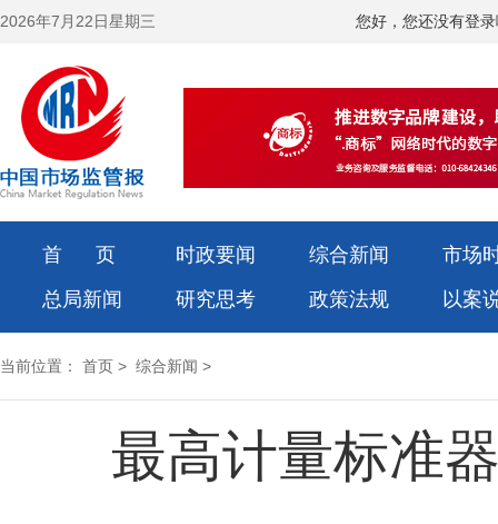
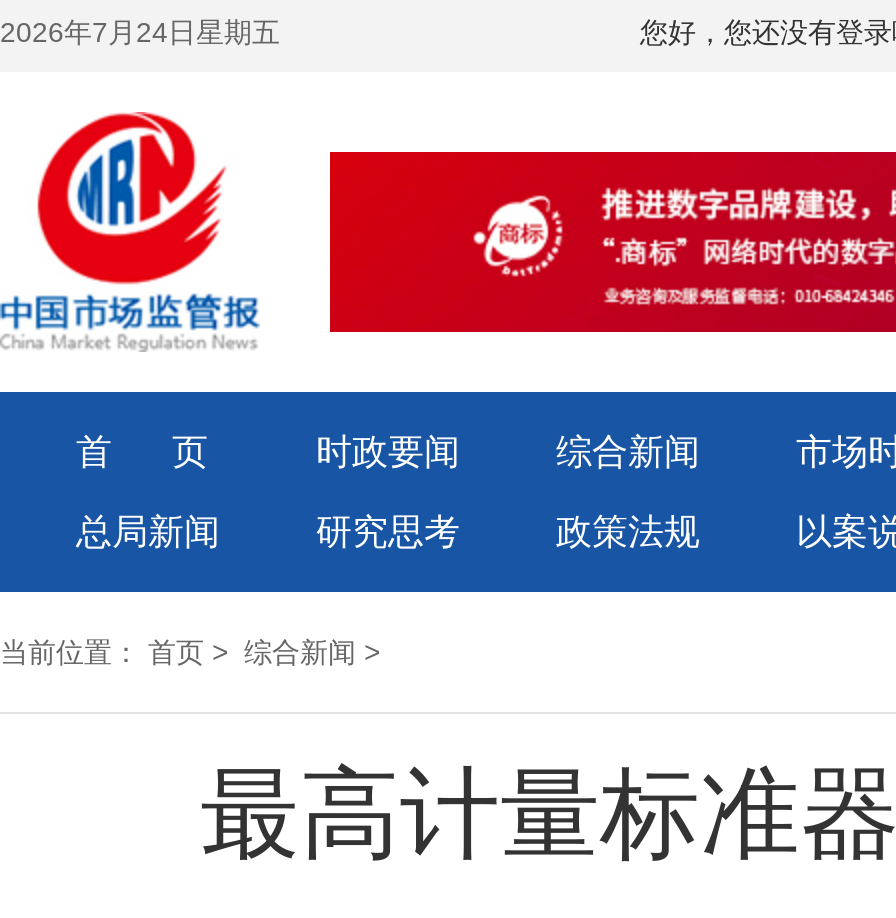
- 2026年7月22日星期三
+ 2026年7月24日星期五
